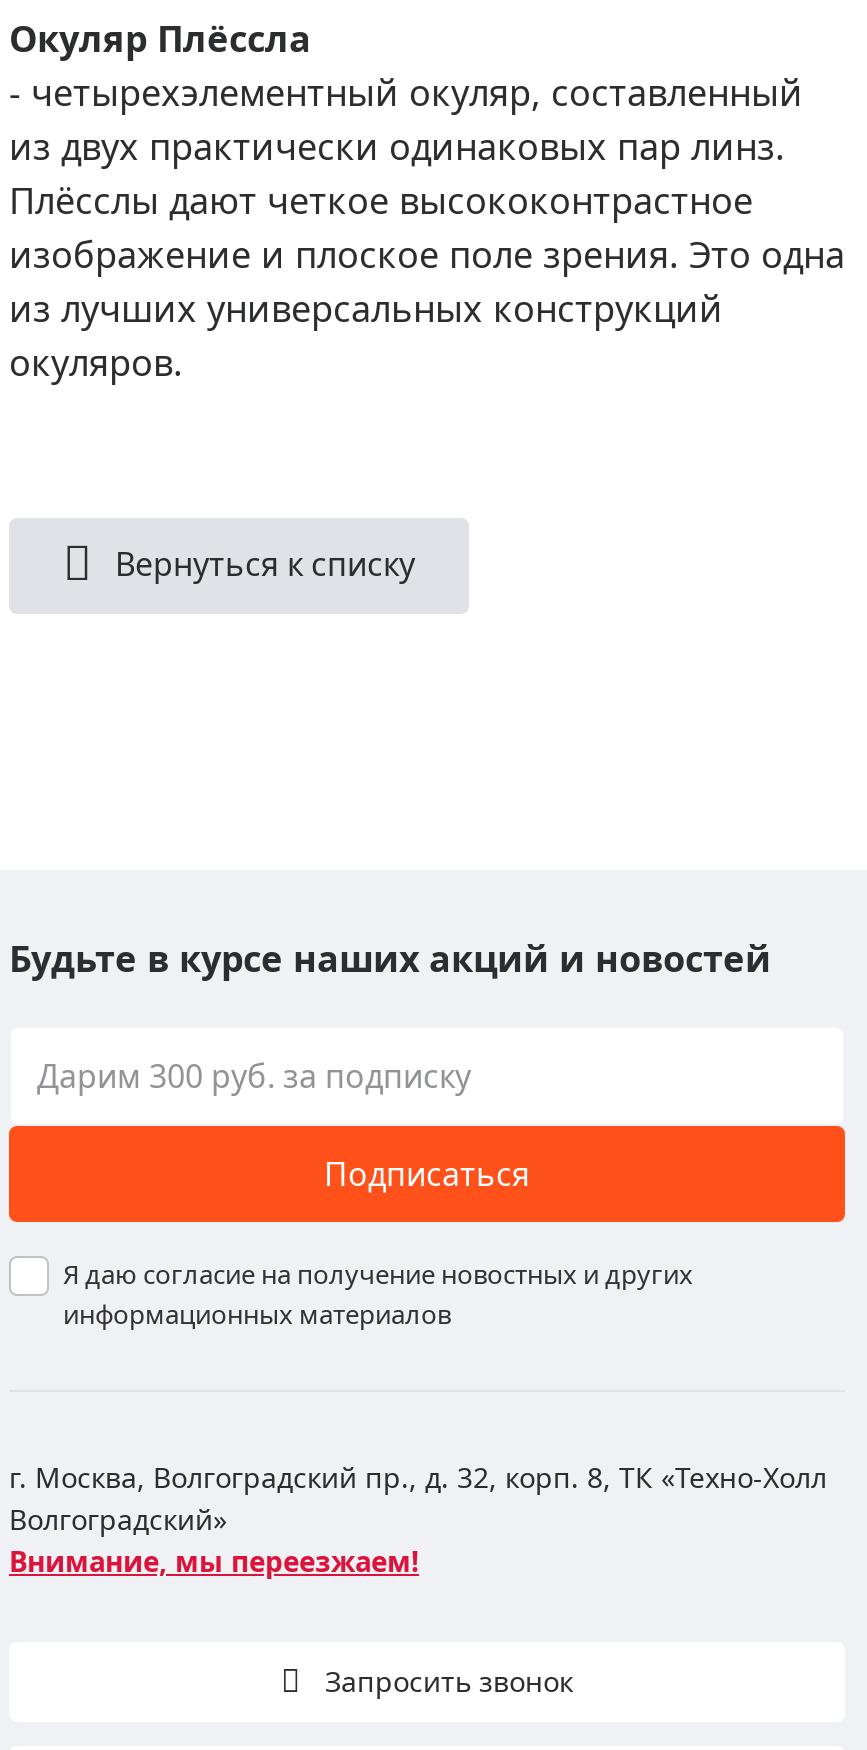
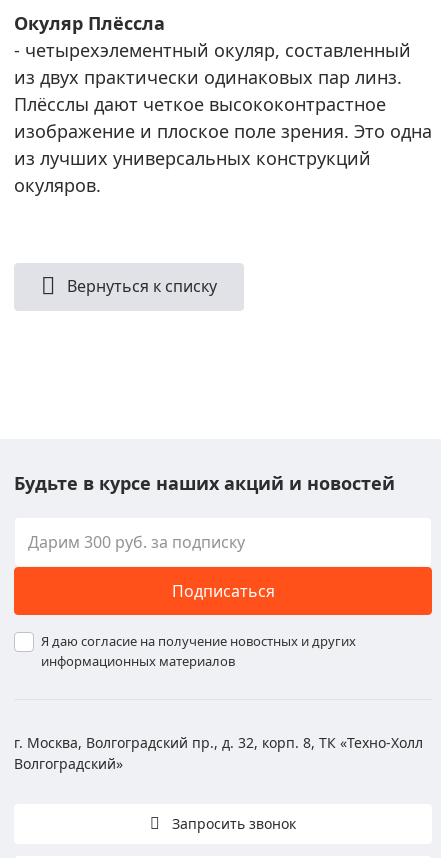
- Внимание, мы переезжаем!
